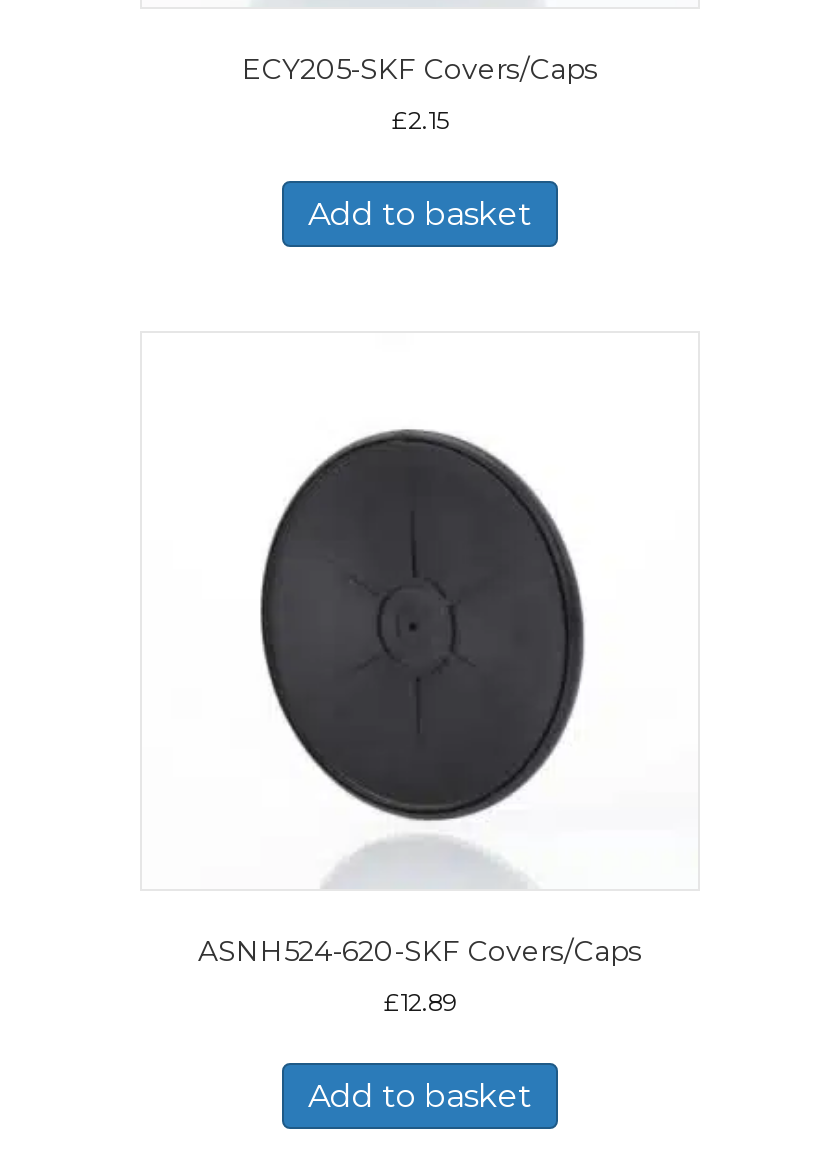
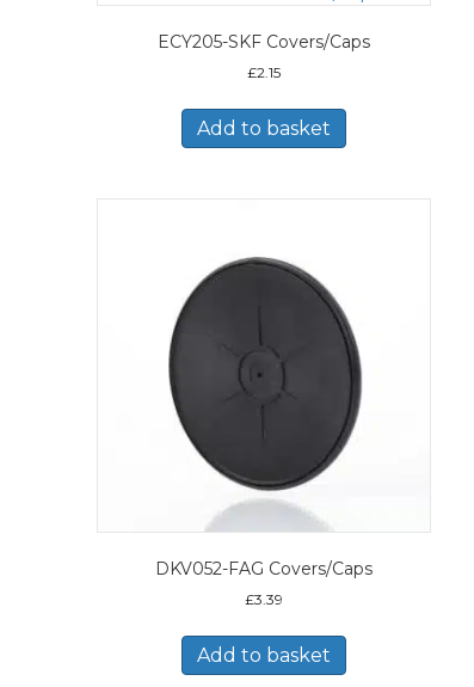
- ASNH524-620-SKF Covers/Caps
+ DKV052-FAG Covers/Caps

- £12.89
+ £3.39
